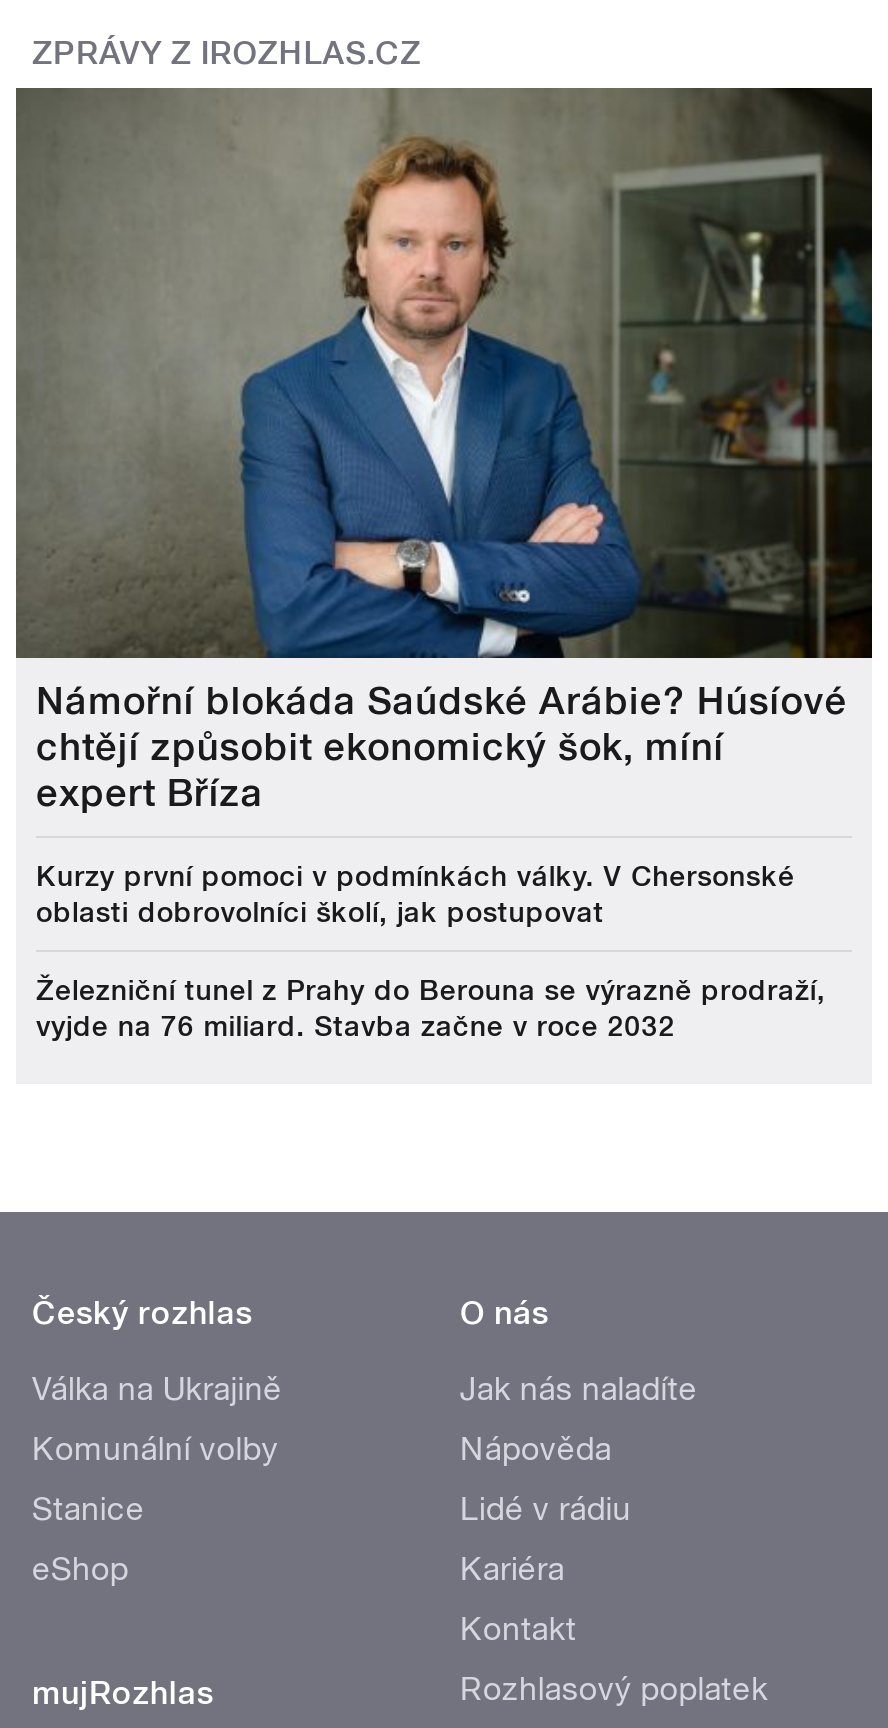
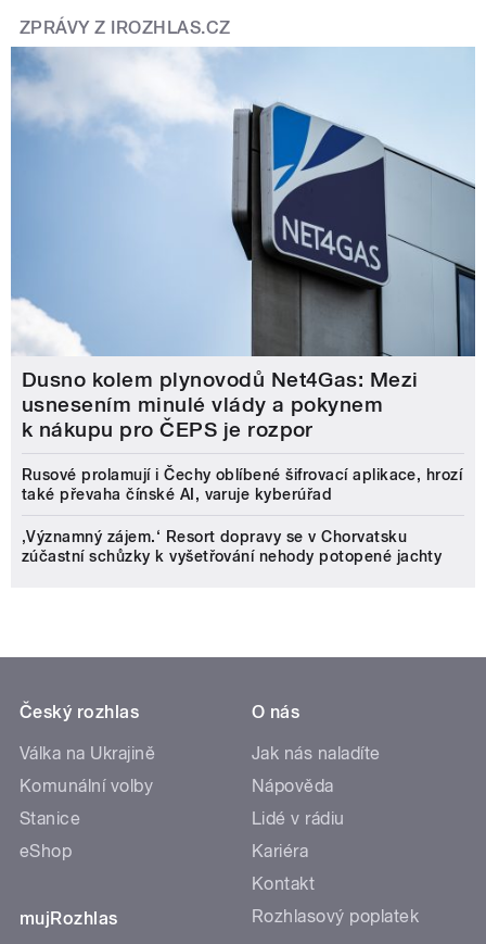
- [image]
- Námořní blokáda Saúdské Arábie? Húsíové
- chtějí způsobit ekonomický šok, míní
- expert Bříza
+ [image]
+ Dusno kolem plynovodů Net4Gas: Mezi
+ usnesením minulé vlády a pokynem
+ k nákupu pro ČEPS je rozpor

- Kurzy první pomoci v podmínkách války. V Chersonské
- oblasti dobrovolníci školí, jak postupovat
+ Rusové prolamují i Čechy oblíbené šifrovací aplikace, hrozí
+ také převaha čínské AI, varuje kyberúřad

- Železniční tunel z Prahy do Berouna se výrazně prodraží,
- vyjde na 76 miliard. Stavba začne v roce 2032
+ ‚Významný zájem.‘ Resort dopravy se v Chorvatsku
+ zúčastní schůzky k vyšetřování nehody potopené jachty
